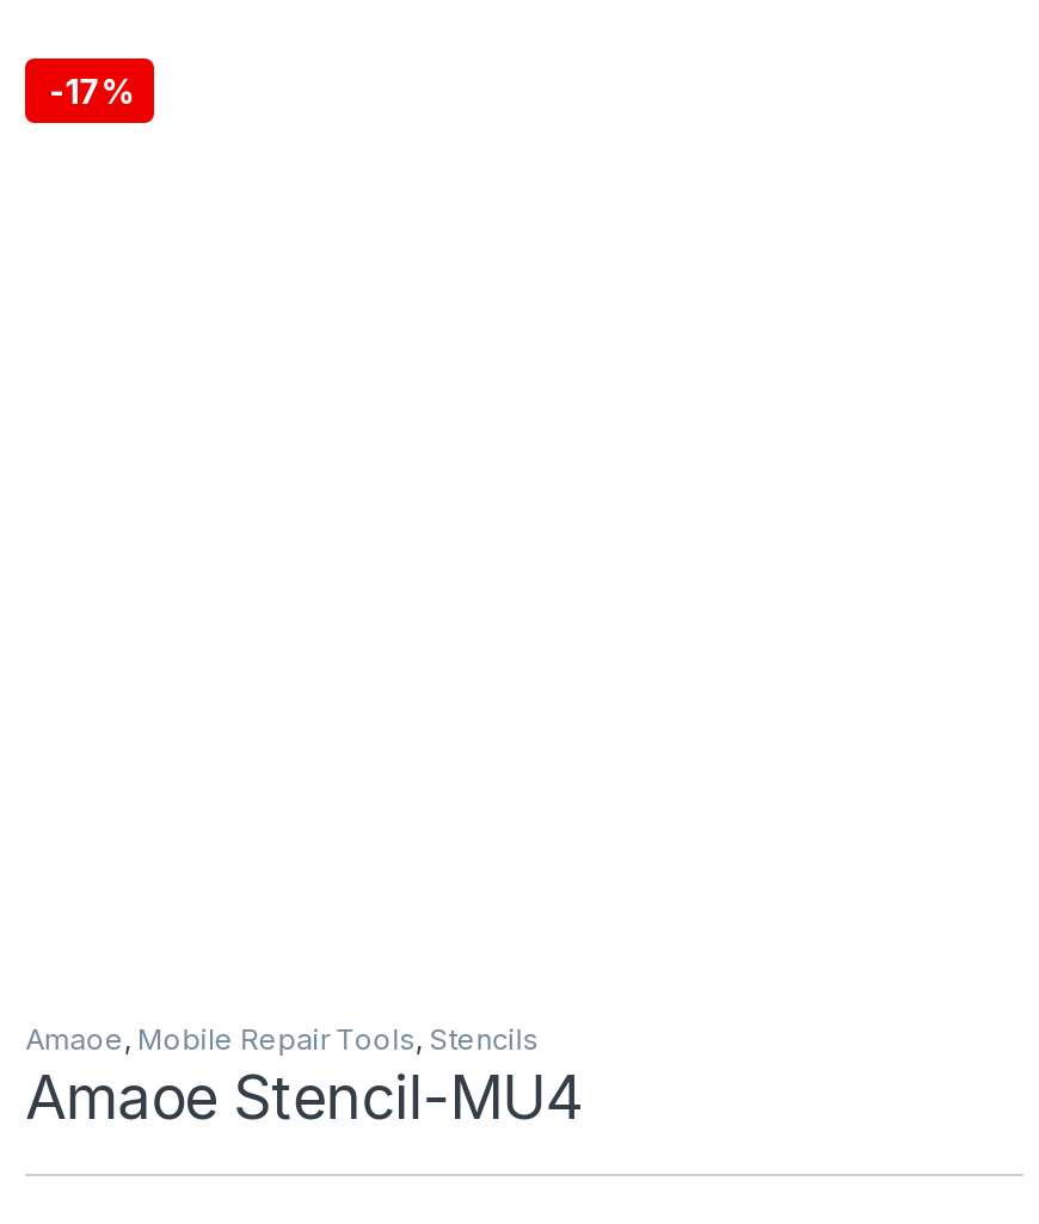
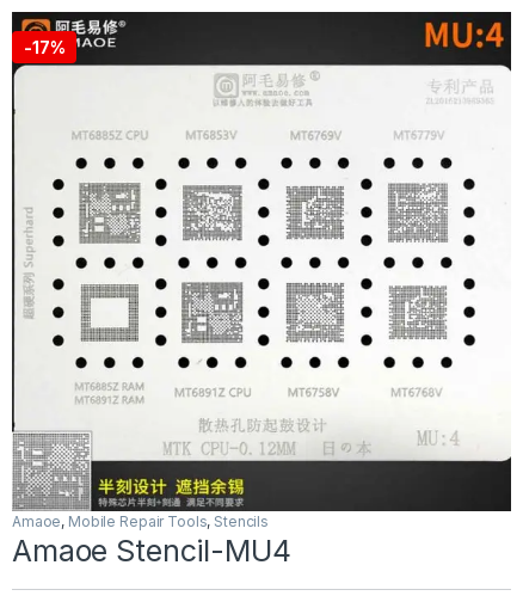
+ [image]
